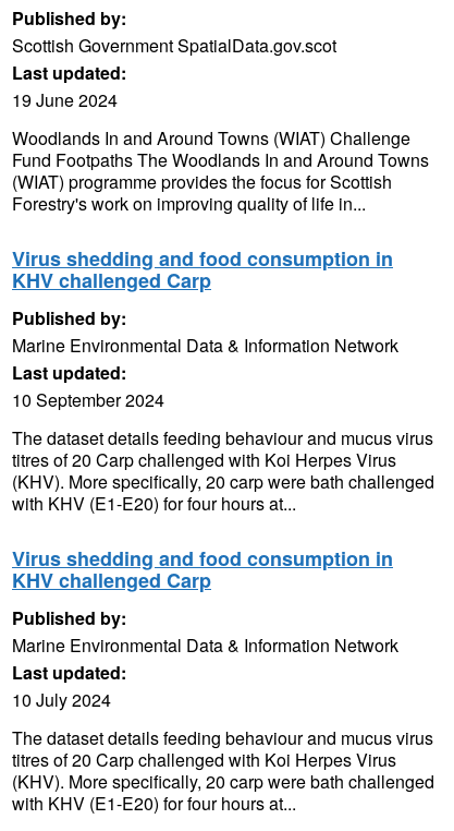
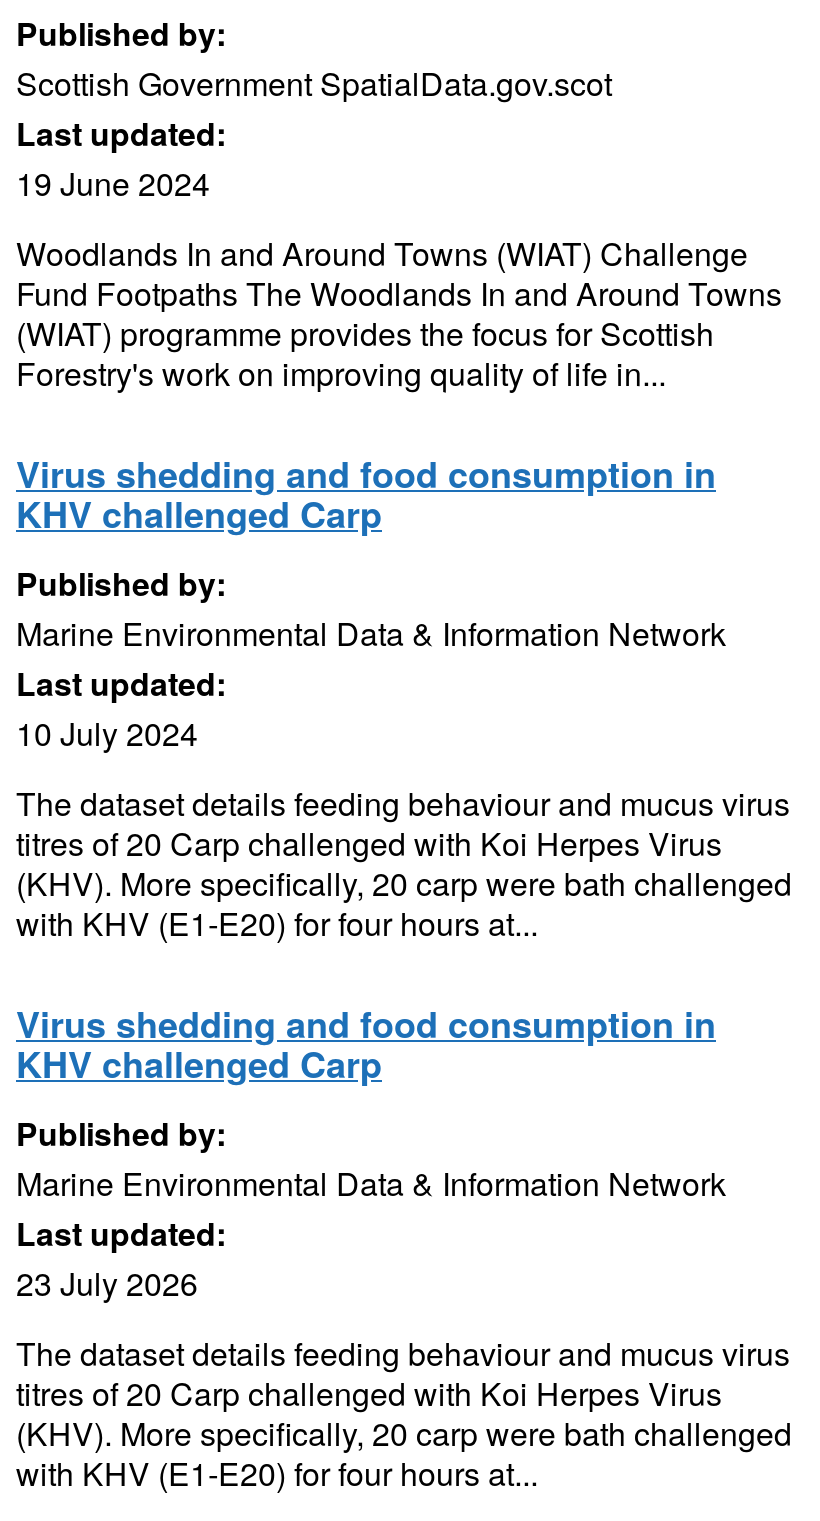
- 10 September 2024
+ 10 July 2024

- 10 July 2024
+ 23 July 2026
